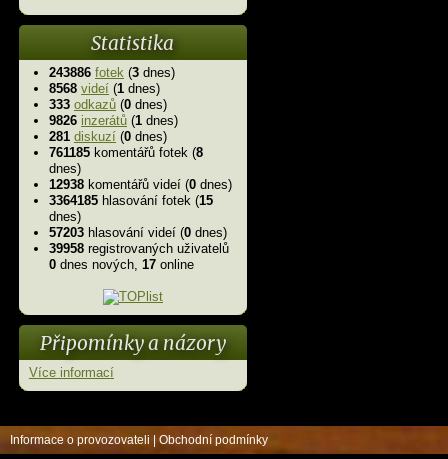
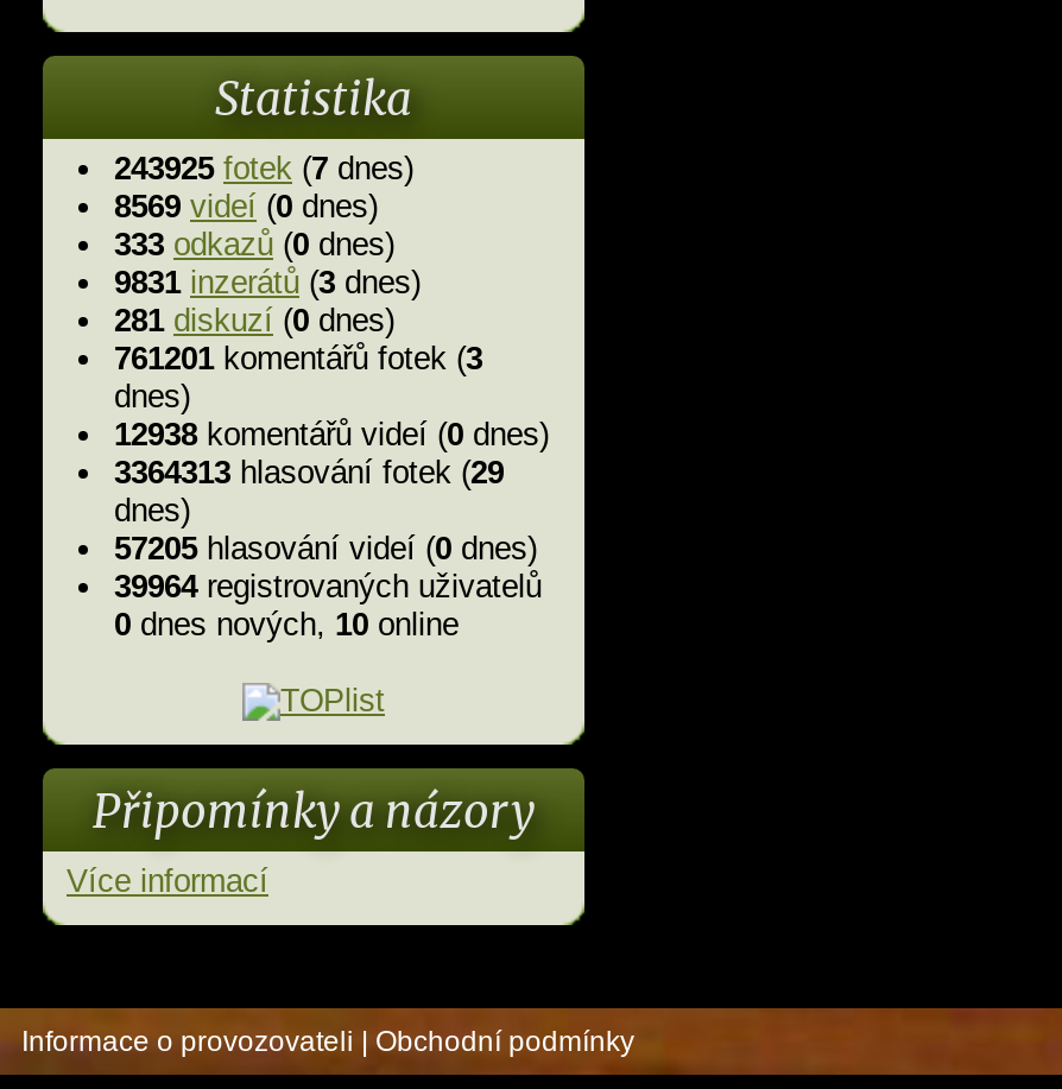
- 243886 fotek (3 dnes)
+ 243925 fotek (7 dnes)

- 8568 videí (1 dnes)
+ 8569 videí (0 dnes)

- 9826 inzerátů (1 dnes)
+ 9831 inzerátů (3 dnes)

- 761185 komentářů fotek (8
+ 761201 komentářů fotek (3

- 3364185 hlasování fotek (15
+ 3364313 hlasování fotek (29

- 57203 hlasování videí (0 dnes)
+ 57205 hlasování videí (0 dnes)

- 39958 registrovaných uživatelů
+ 39964 registrovaných uživatelů

- 0 dnes nových, 17 online
+ 0 dnes nových, 10 online
